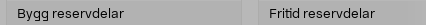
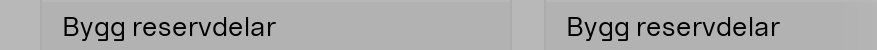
- Fritid reservdelar
+ Bygg reservdelar
